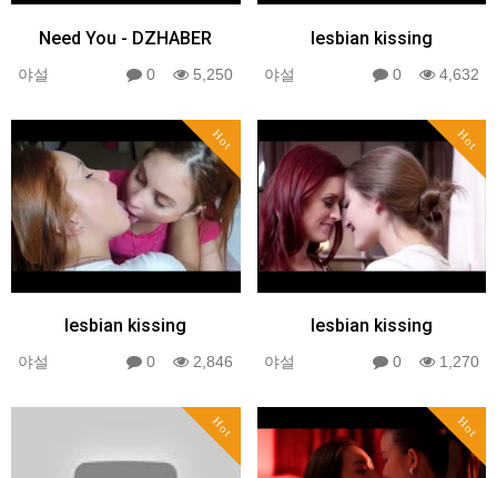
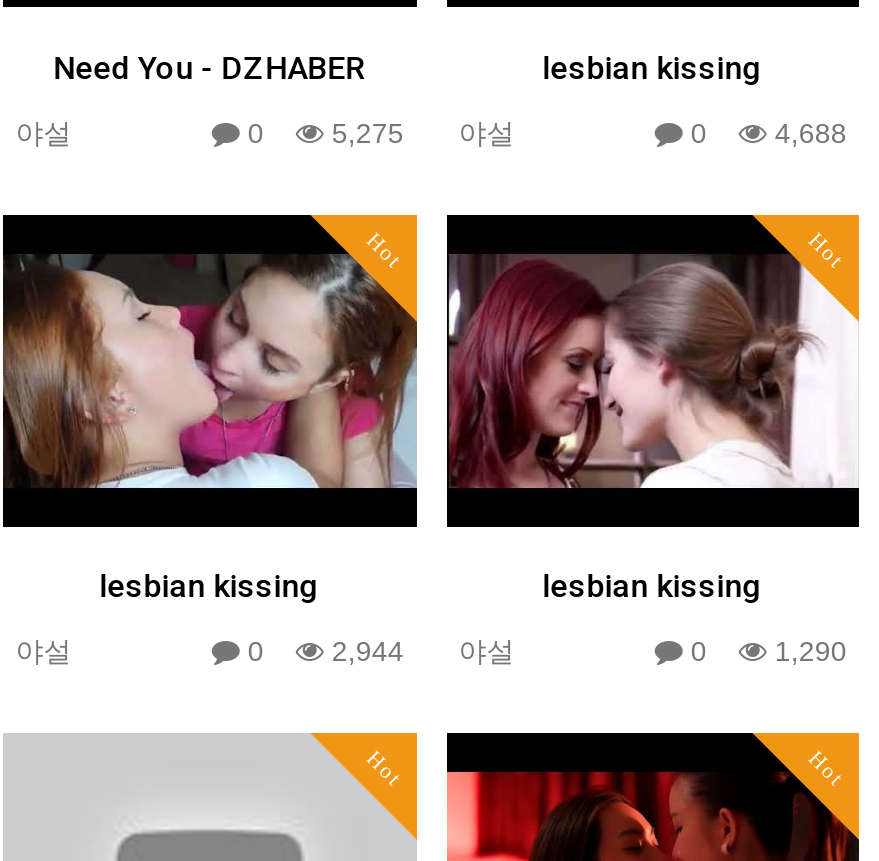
- 0 5,250 야설
+ 0 5,275 야설

- 0 4,632
+ 0 4,688

- 0 2,846 야설
+ 0 2,944 야설

- 0 1,270
+ 0 1,290
